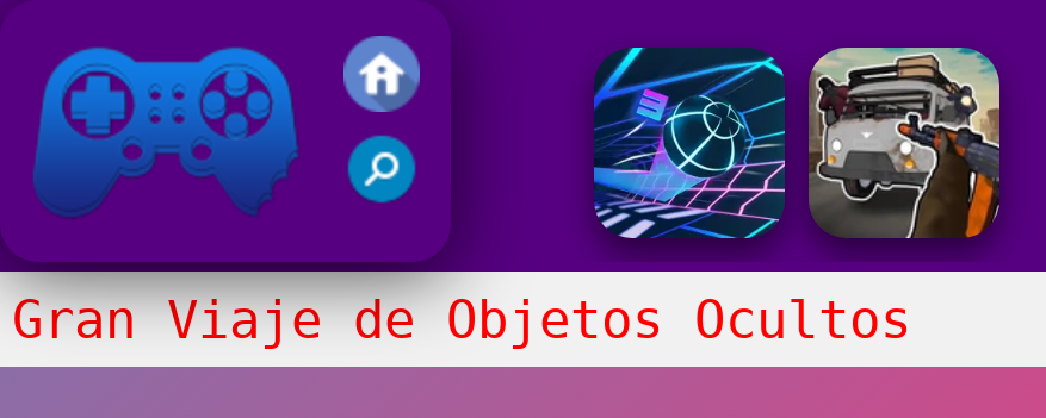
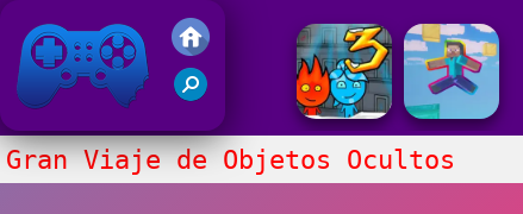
- [image]
+ [image]

- [image]
+ [image]
